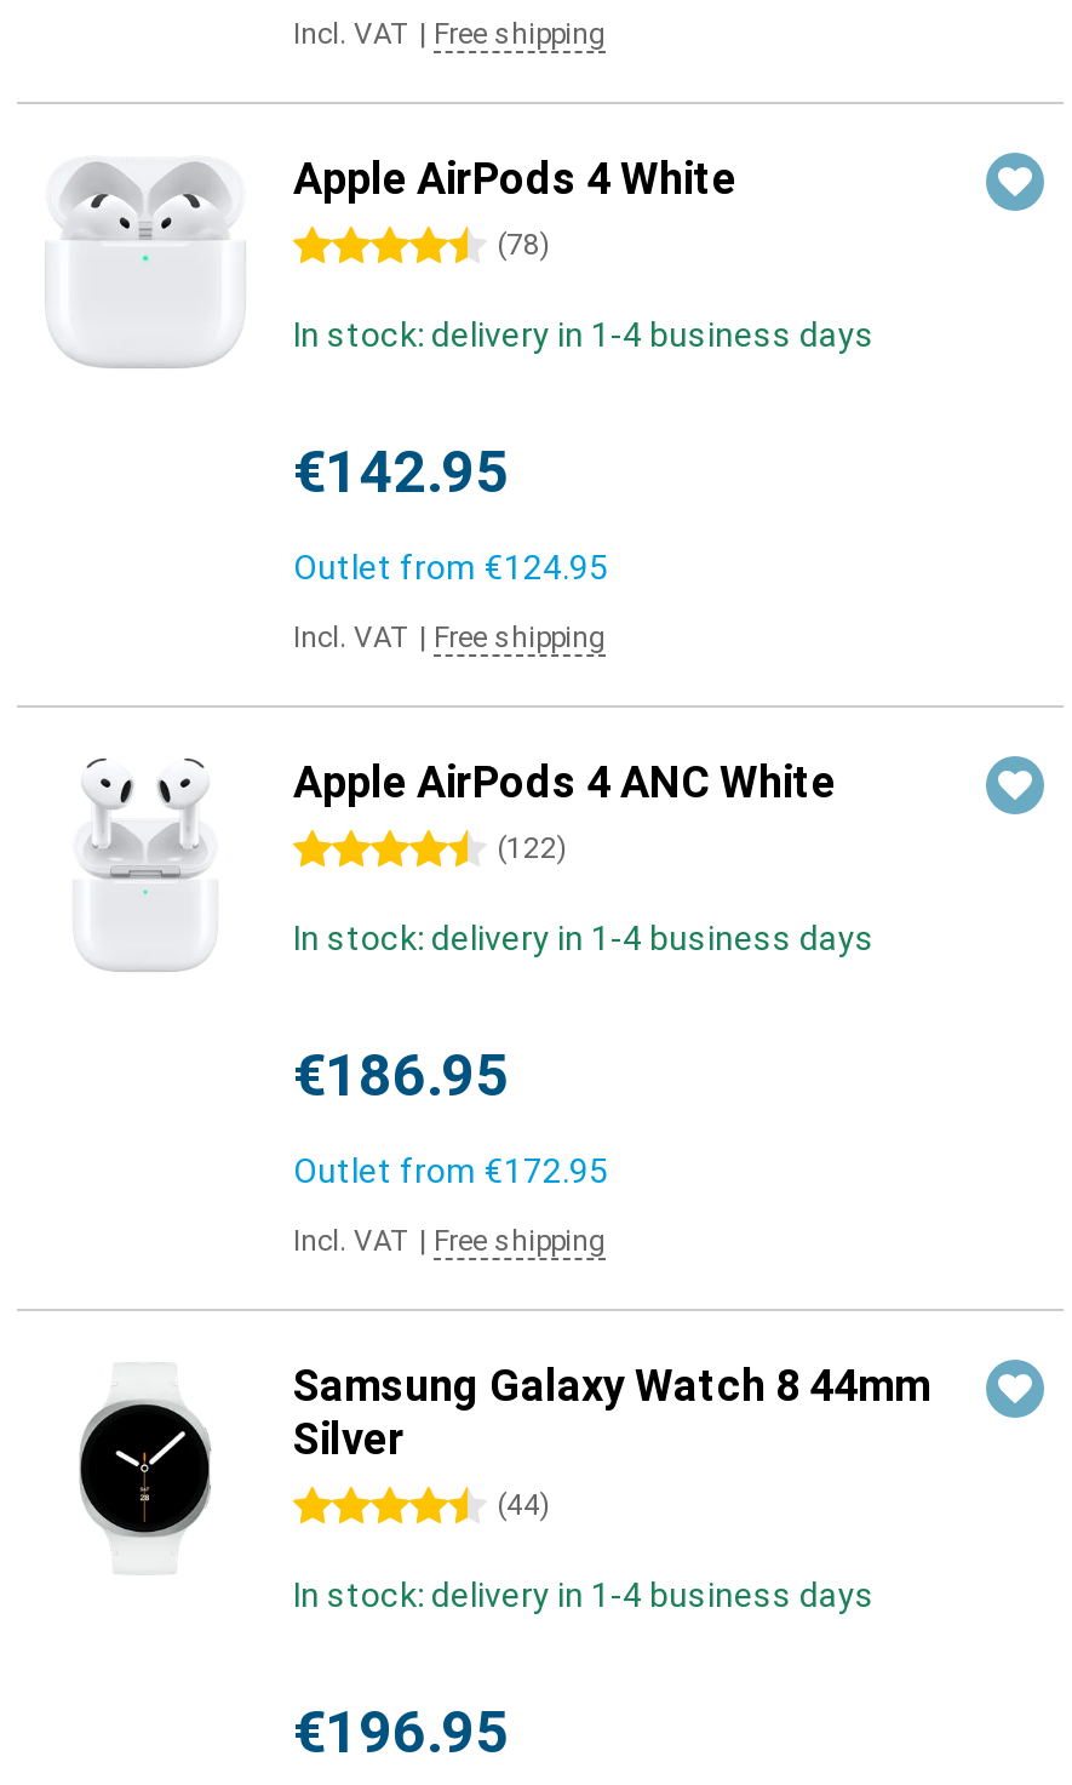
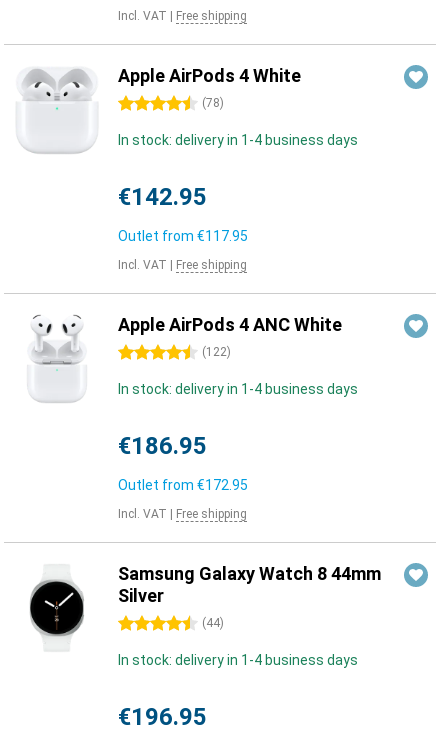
- Outlet from €124.95
+ Outlet from €117.95
